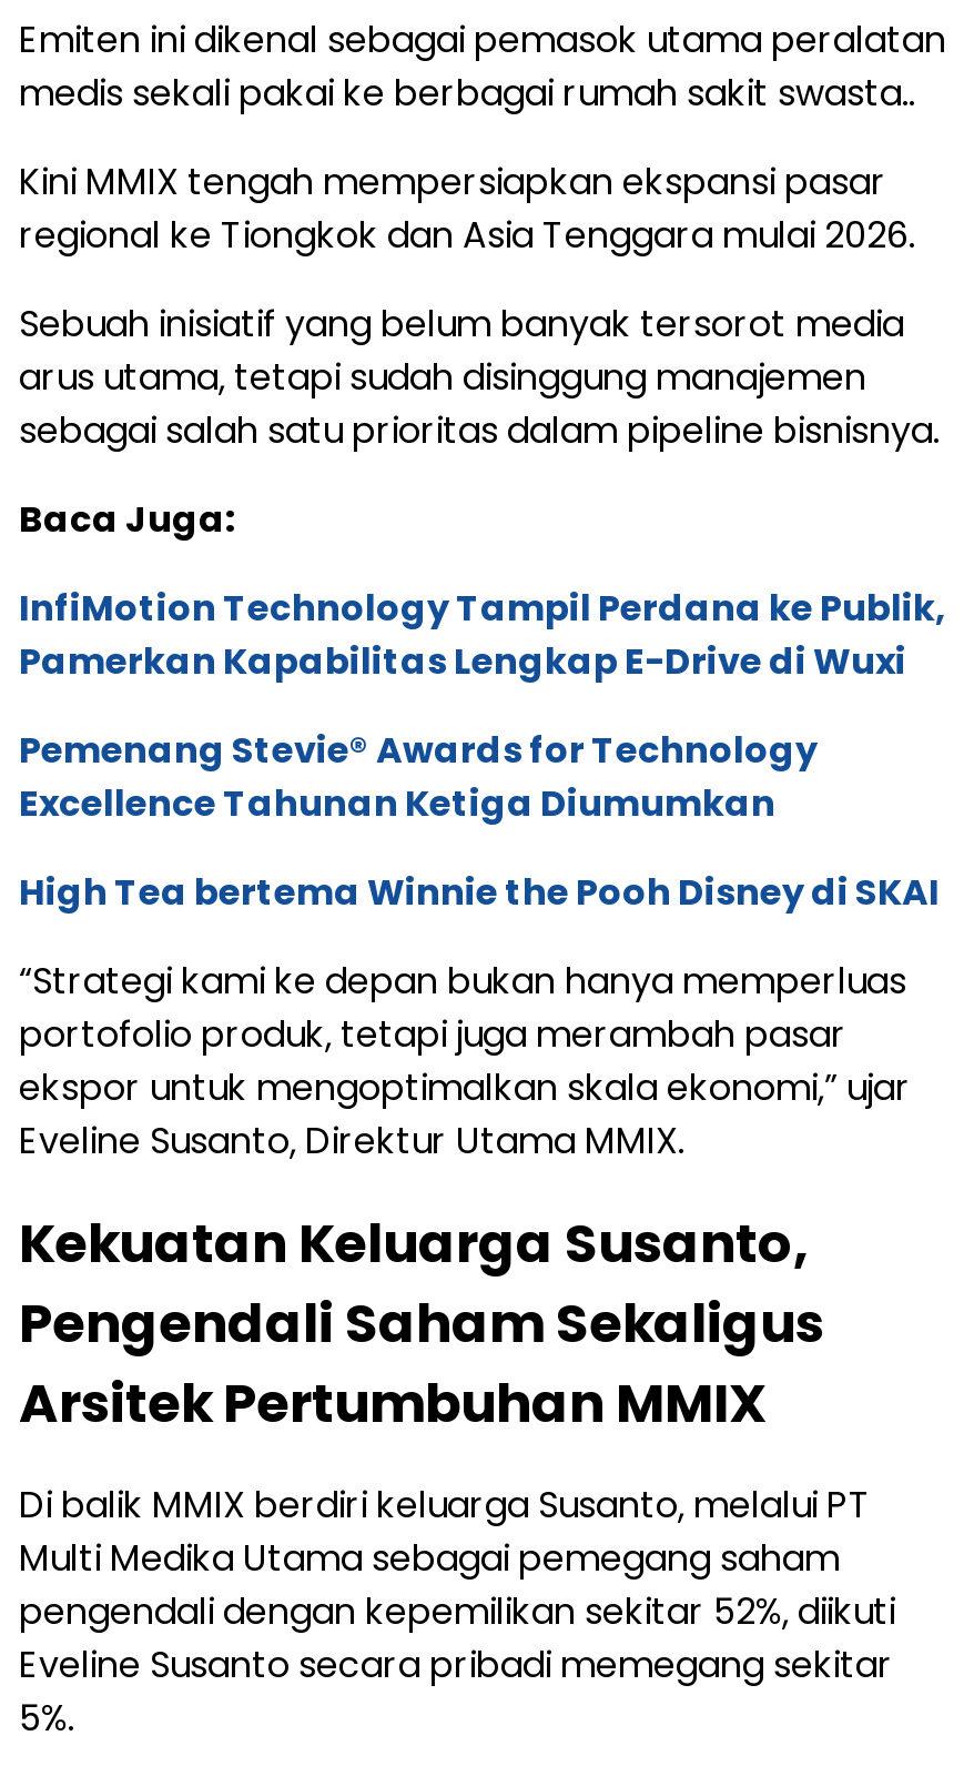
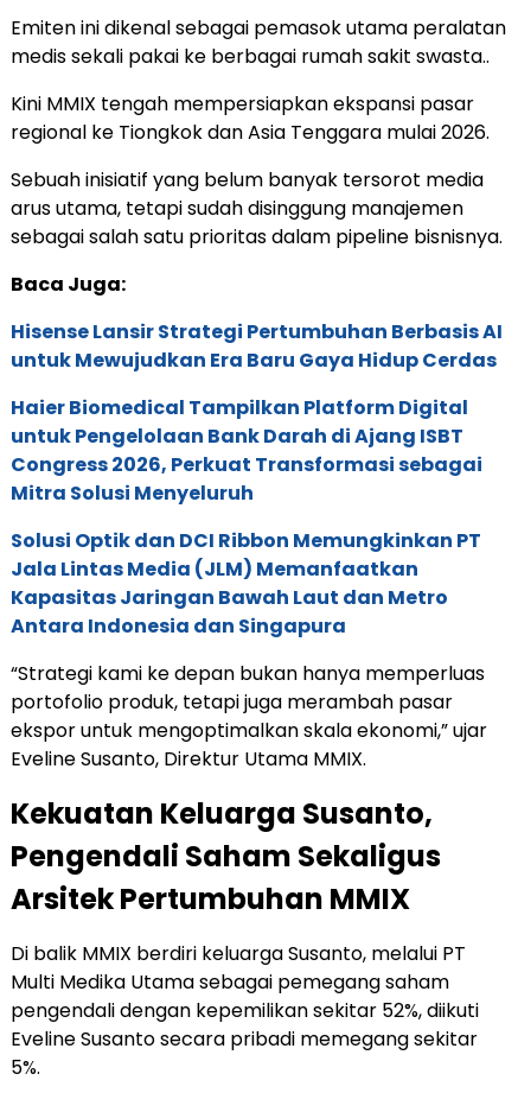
- InfiMotion Technology Tampil Perdana ke Publik,
- Pamerkan Kapabilitas Lengkap E-Drive di Wuxi
+ Hisense Lansir Strategi Pertumbuhan Berbasis AI
+ untuk Mewujudkan Era Baru Gaya Hidup Cerdas

- Pemenang Stevie® Awards for Technology
- Excellence Tahunan Ketiga Diumumkan
+ Haier Biomedical Tampilkan Platform Digital
+ untuk Pengelolaan Bank Darah di Ajang ISBT
+ Congress 2026, Perkuat Transformasi sebagai
+ Mitra Solusi Menyeluruh

- High Tea bertema Winnie the Pooh Disney di SKAI
+ Solusi Optik dan DCI Ribbon Memungkinkan PT
+ Jala Lintas Media (JLM) Memanfaatkan
+ Kapasitas Jaringan Bawah Laut dan Metro
+ Antara Indonesia dan Singapura
